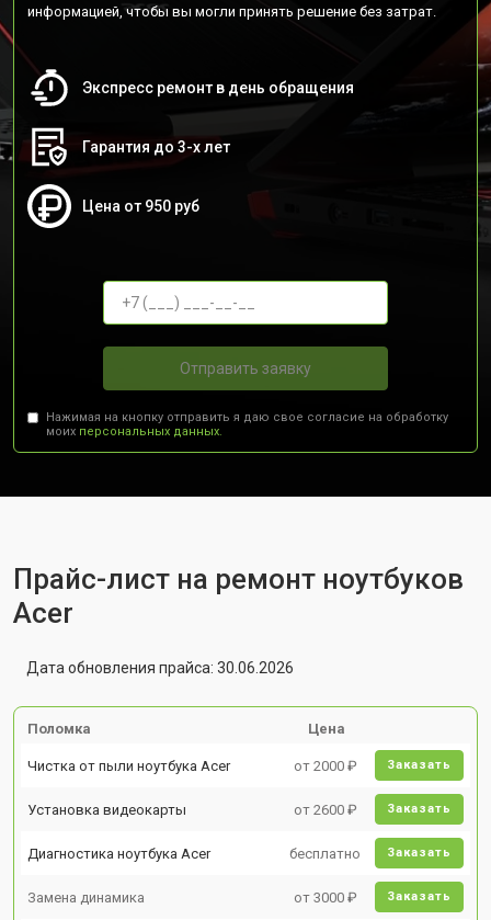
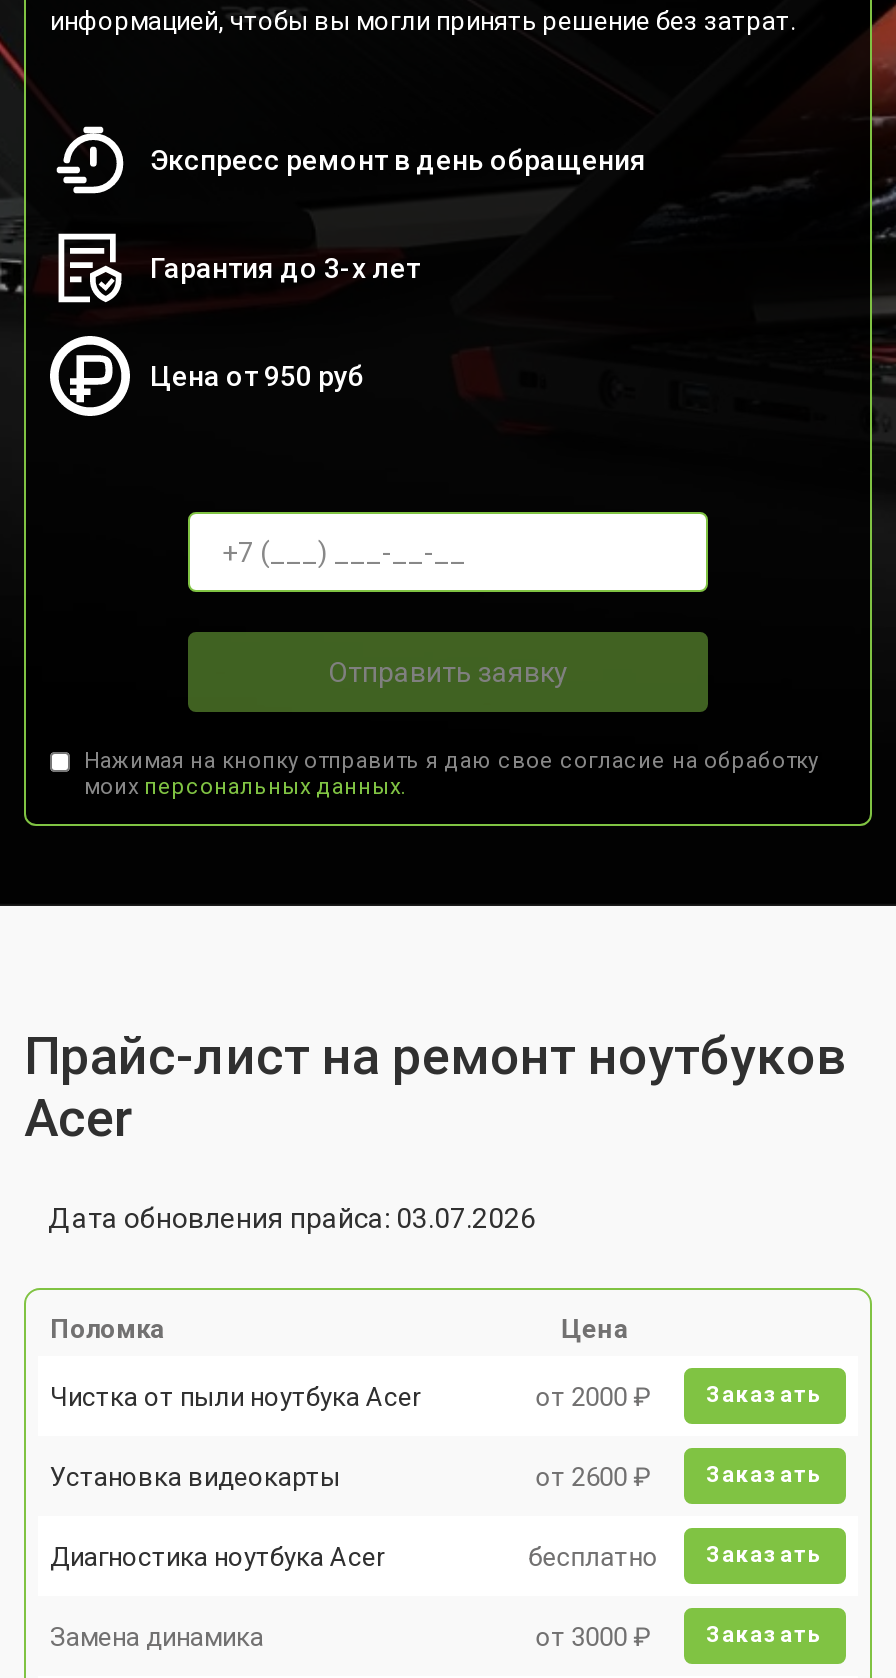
- Дата обновления прайса: 30.06.2026
+ Дата обновления прайса: 03.07.2026
